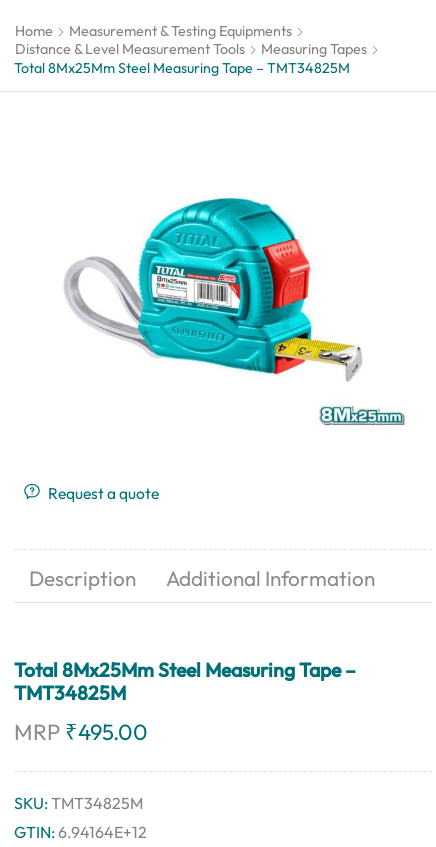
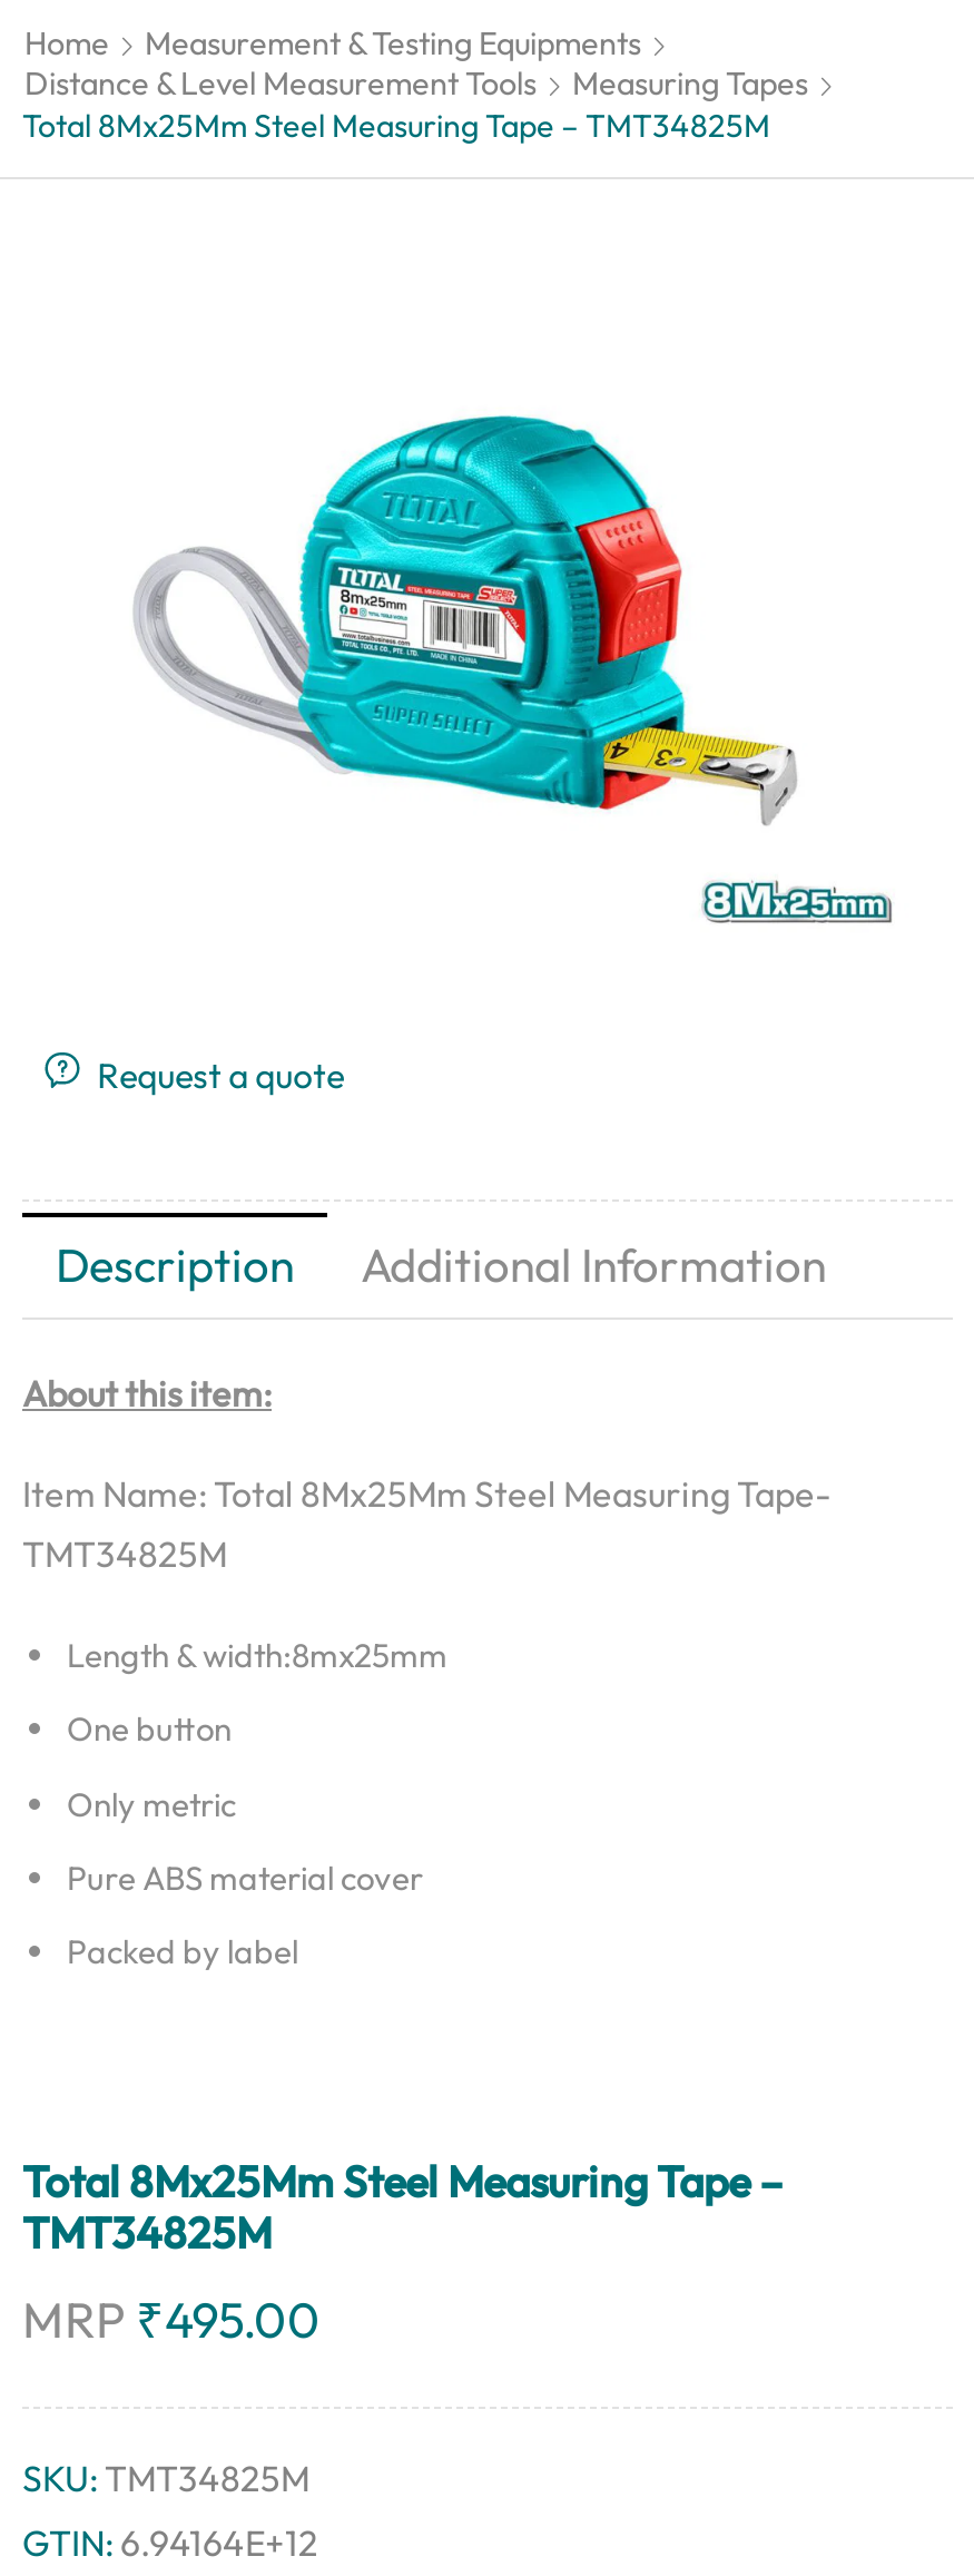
+ About this item:
+ Item Name: Total 8Mx25Mm Steel Measuring Tape-
+ TMT34825M
+ Length & width:8mx25mm
+ One button
+ Only metric
+ Pure ABS material cover
+ Packed by label
